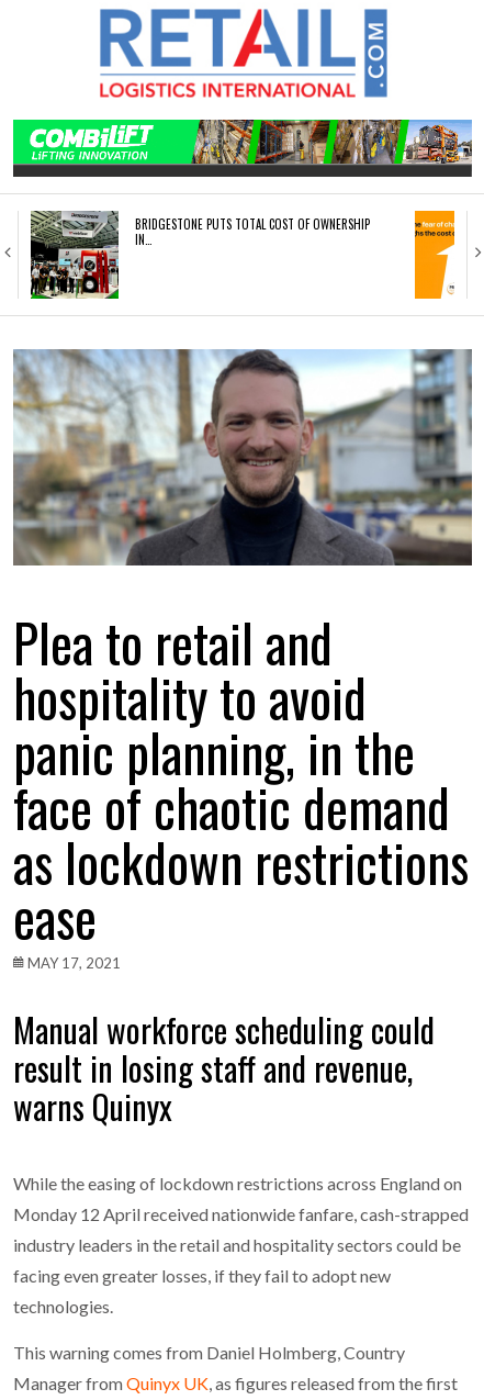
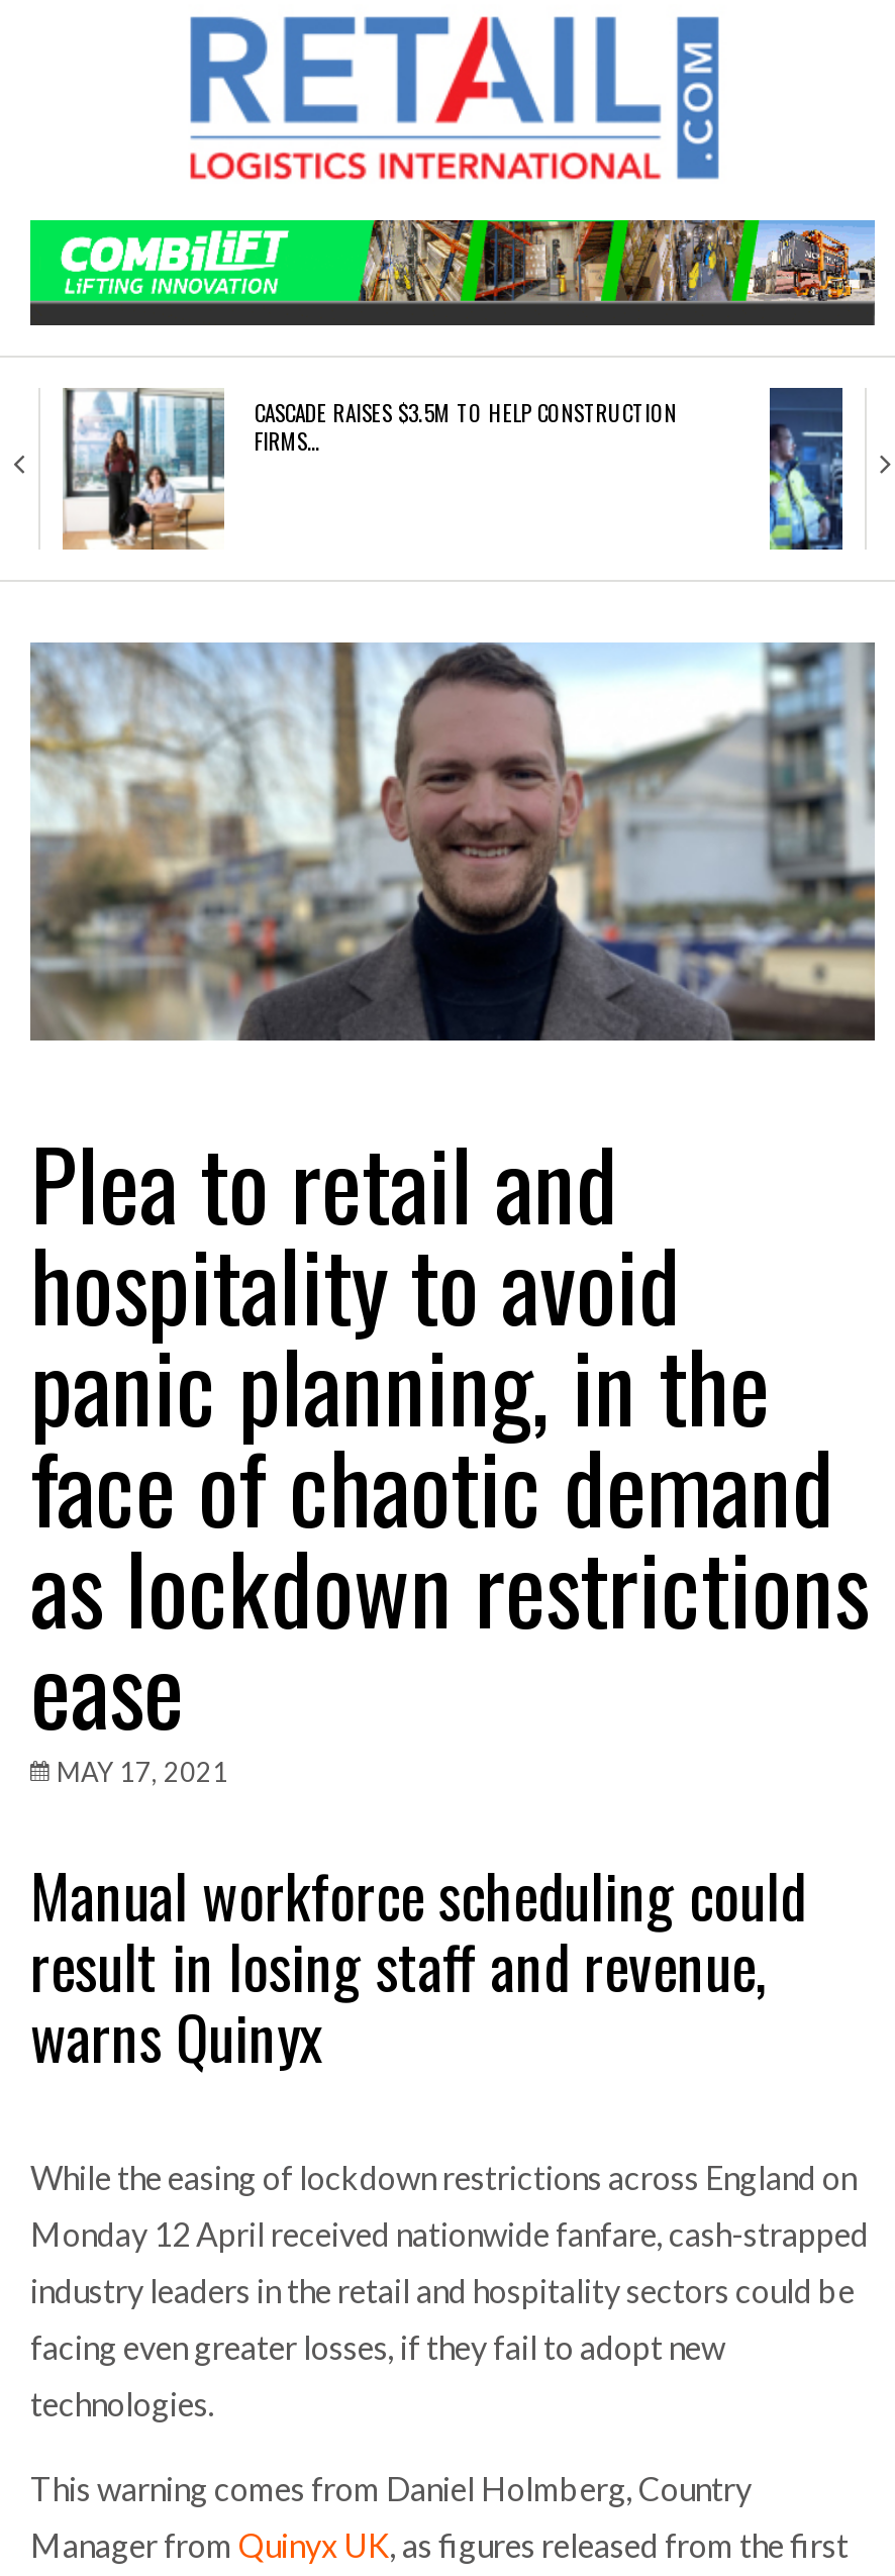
- [image]
- BRIDGESTONE PUTS TOTAL COST OF OWNERSHIP
- IN…
+ [image]
+ CASCADE RAISES $3.5M TO HELP CONSTRUCTION
+ FIRMS…

- [image]
+ [image]
